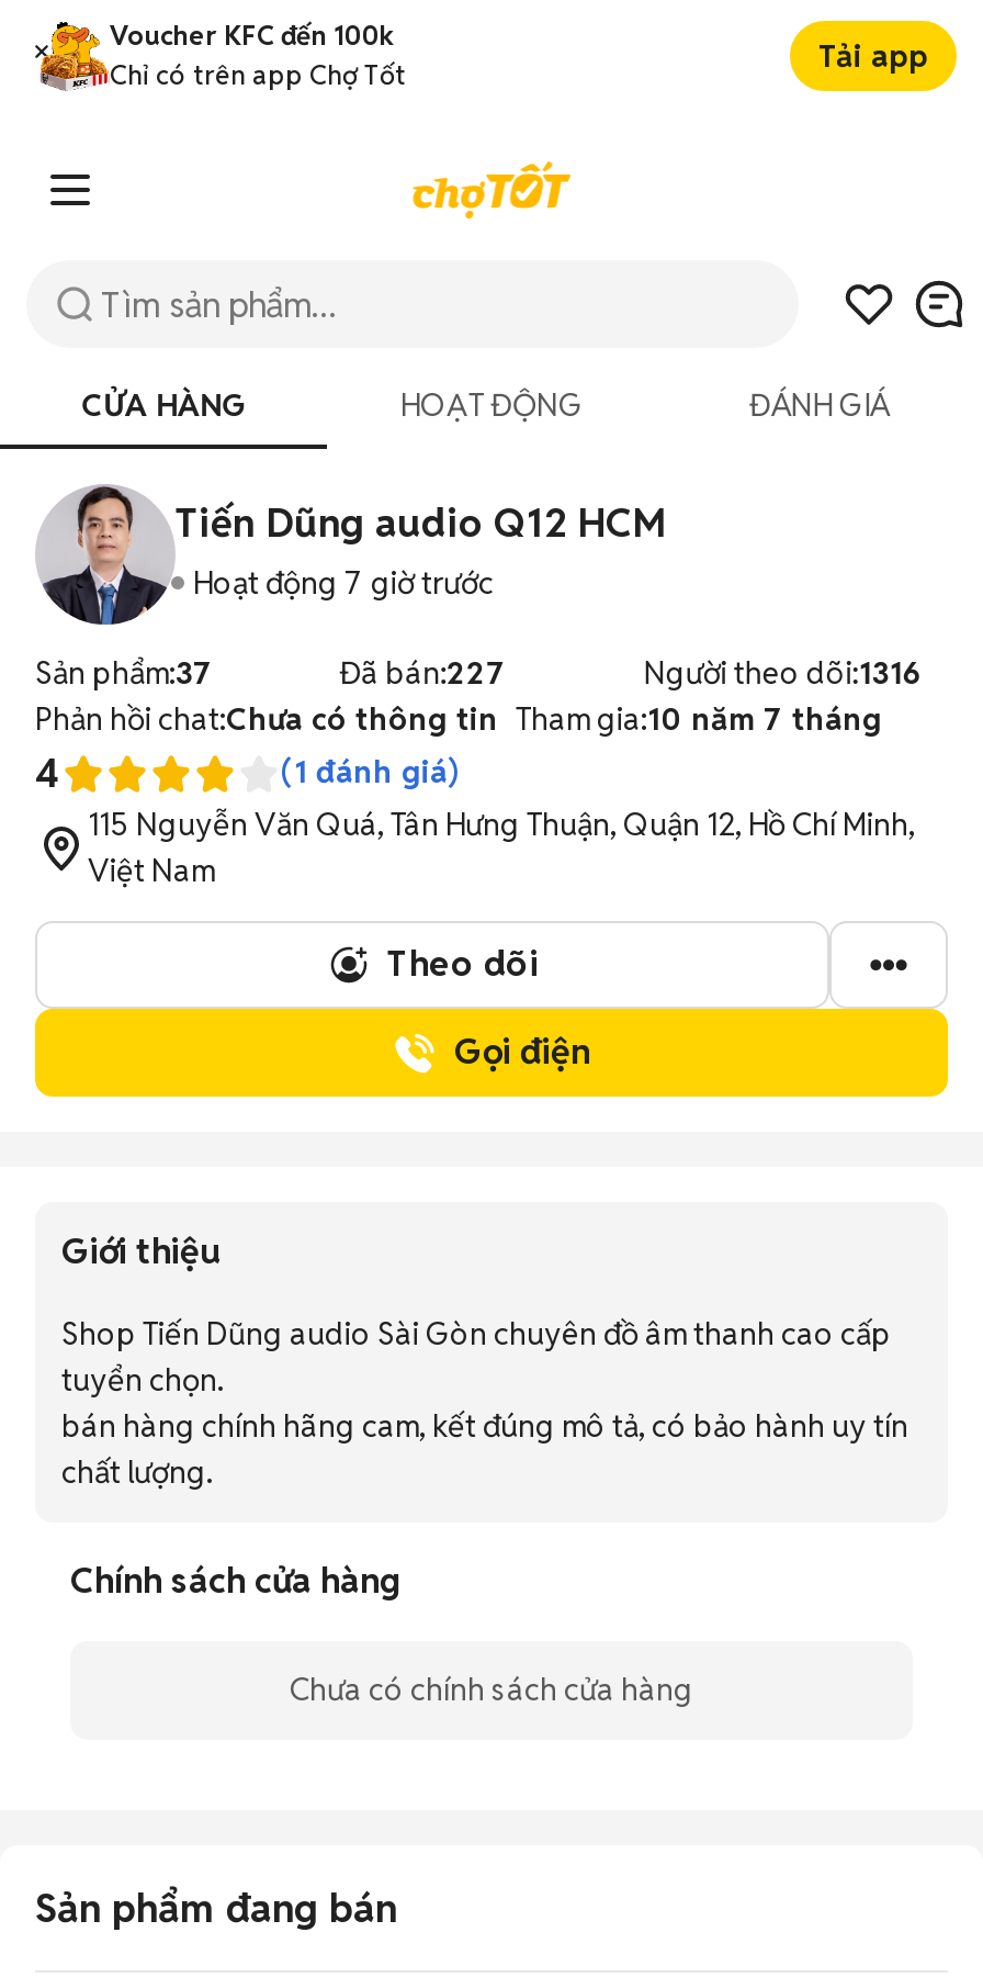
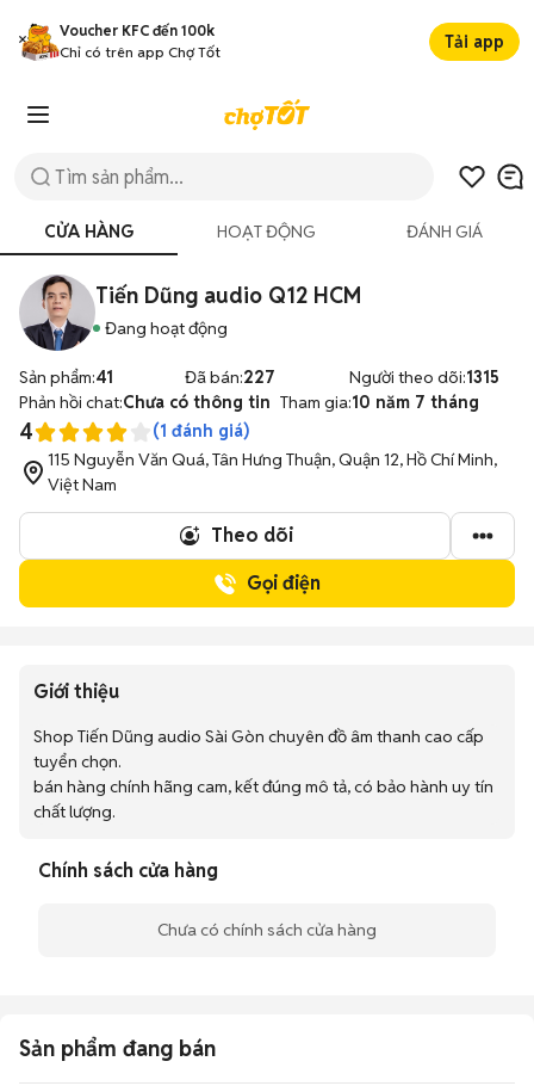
- Hoạt động 7 giờ trước
+ Đang hoạt động

- Sản phẩm:37
+ Sản phẩm:41

- Người theo dõi:1316
+ Người theo dõi:1315
